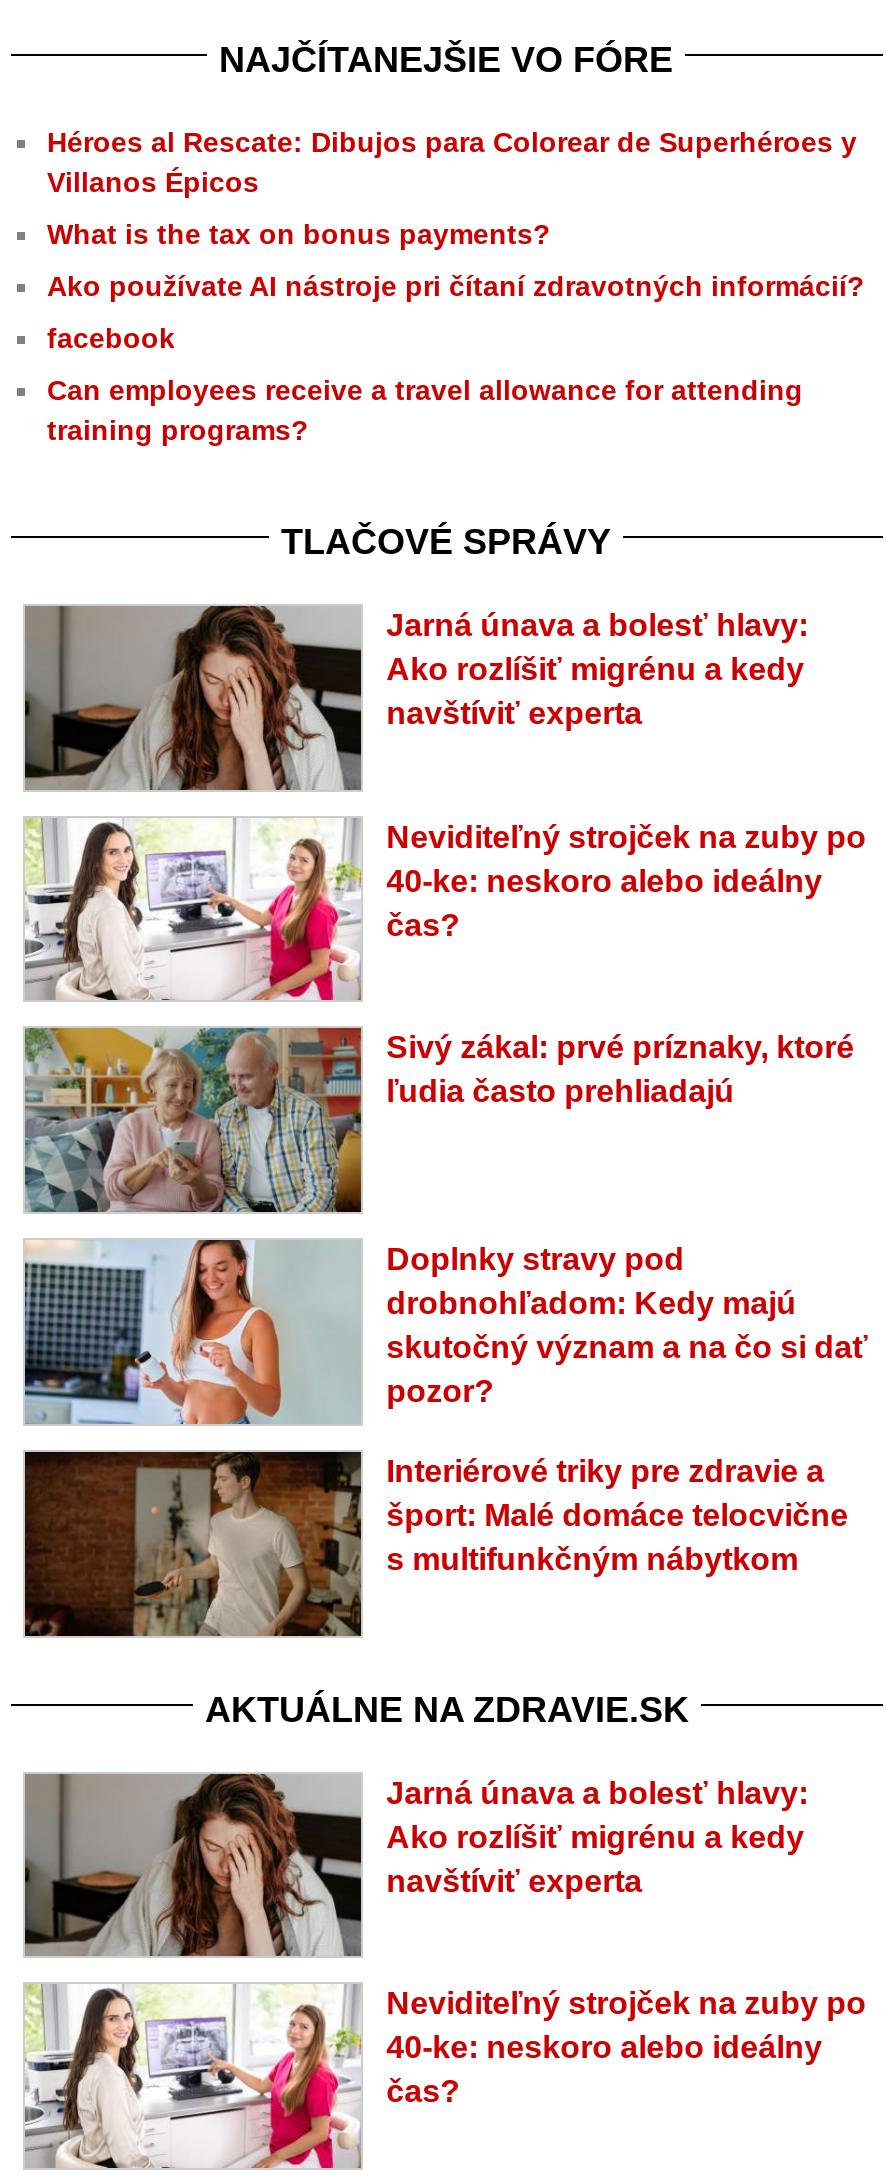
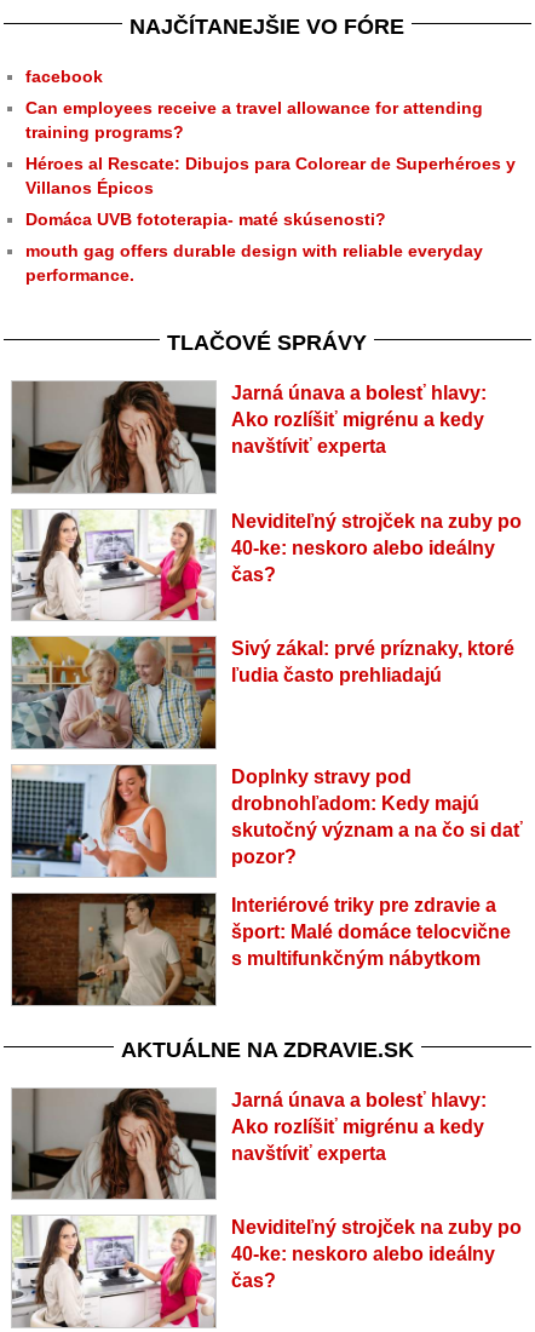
moved down: Héroes al Rescate: Dibujos para Colorear de Superhéroes y | Villanos Épicos

- What is the tax on bonus payments?
- Ako používate AI nástroje pri čítaní zdravotných informácií?

moved up: facebook | Can employees receive a travel allowance for attending | training programs?

+ Domáca UVB fototerapia- maté skúsenosti?
+ mouth gag offers durable design with reliable everyday
+ performance.
